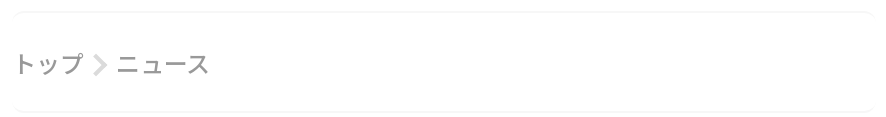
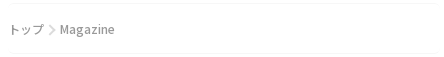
- ニュース
+ Magazine
